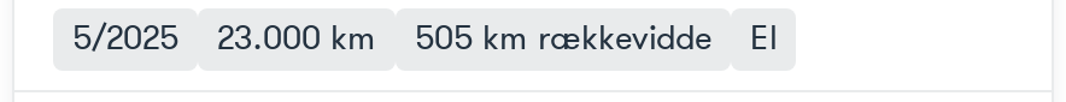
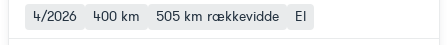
- 5/2025
+ 4/2026

- 23.000 km
+ 400 km
